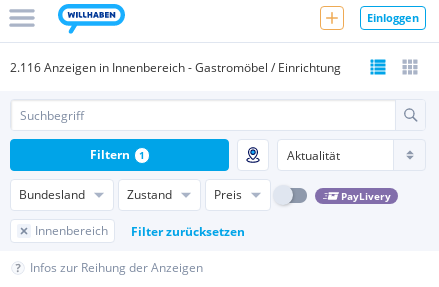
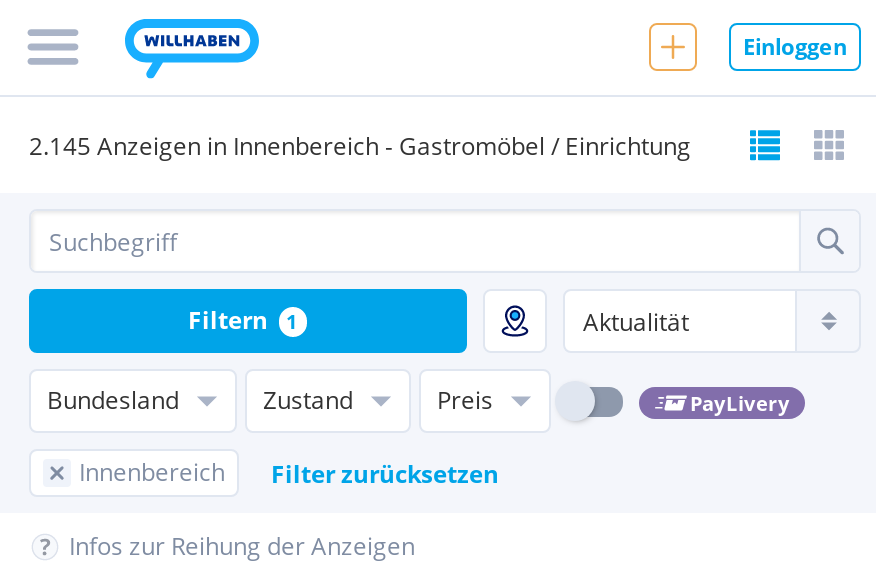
- 2.116 Anzeigen in Innenbereich - Gastromöbel / Einrichtung
+ 2.145 Anzeigen in Innenbereich - Gastromöbel / Einrichtung
